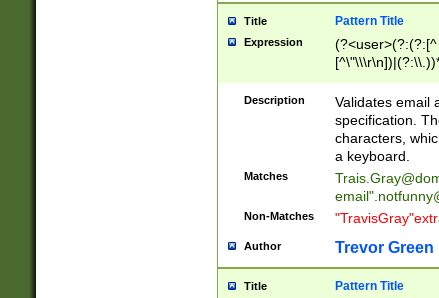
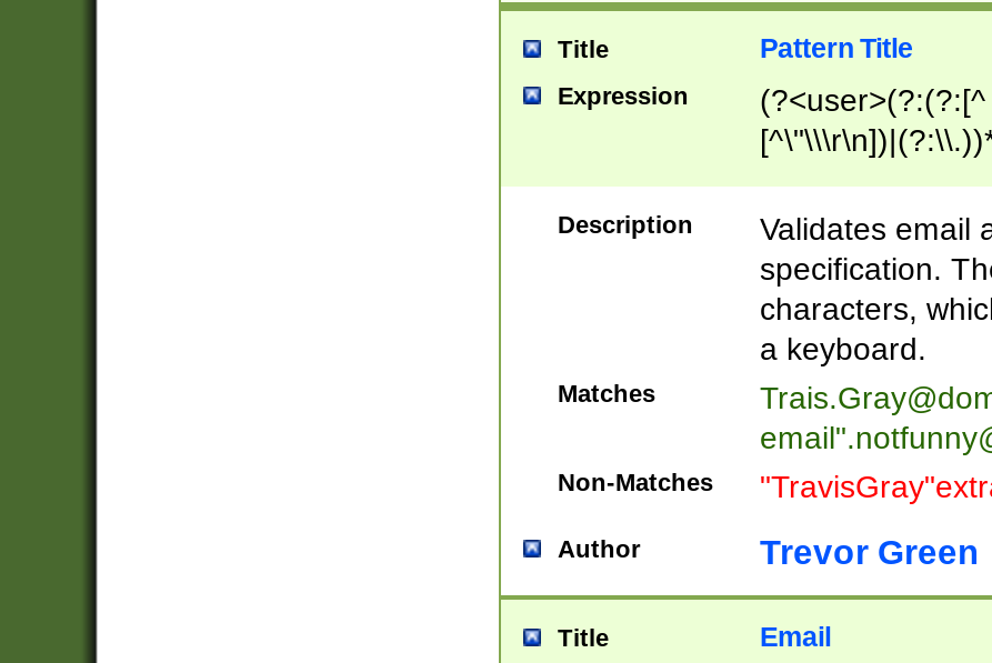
- Pattern Title
+ Email
